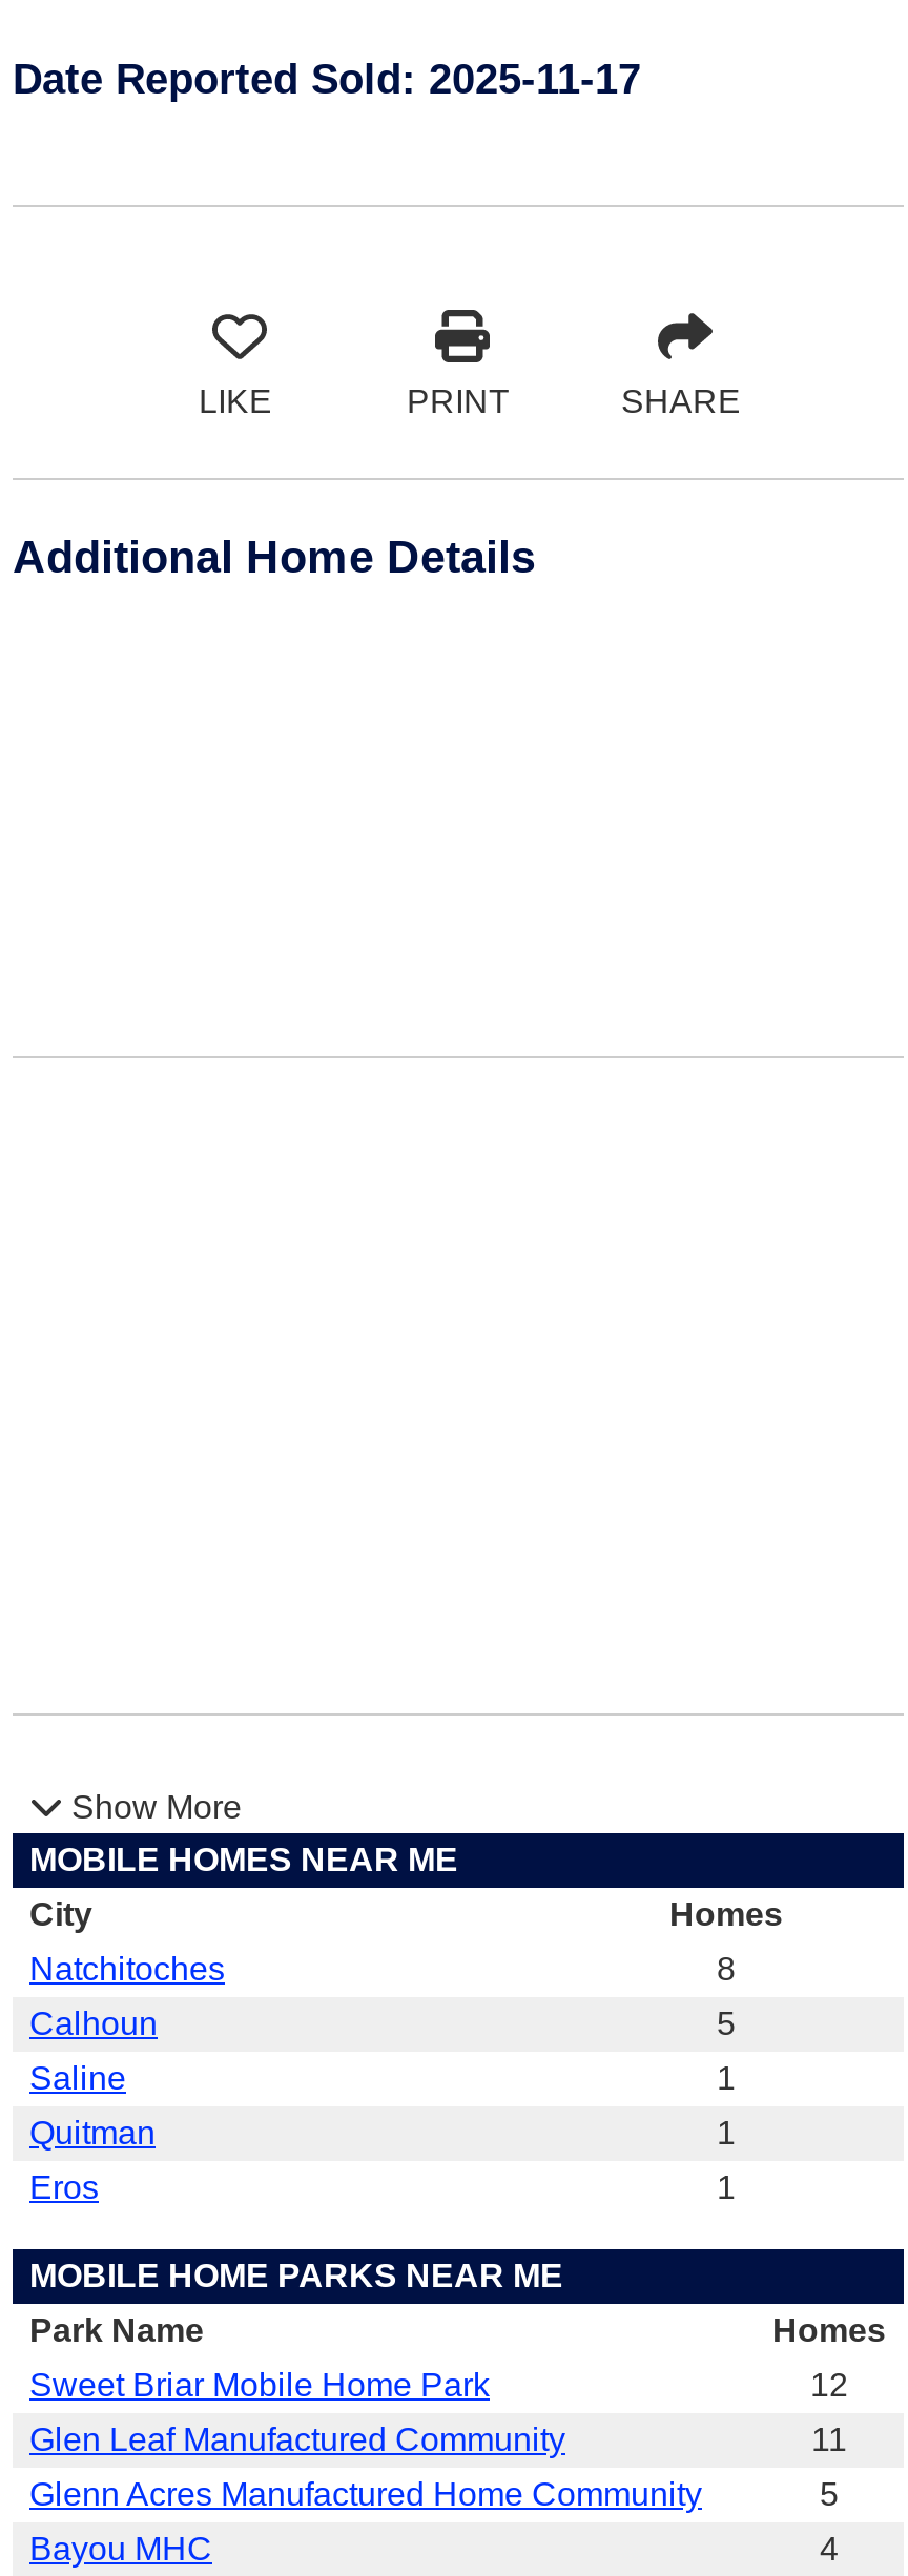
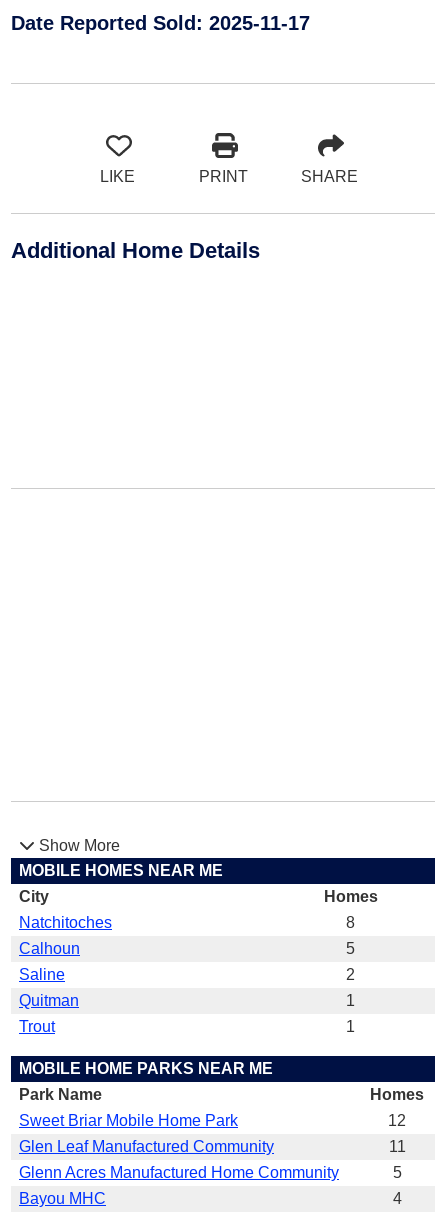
- 1
+ 2

- Eros
+ Trout
